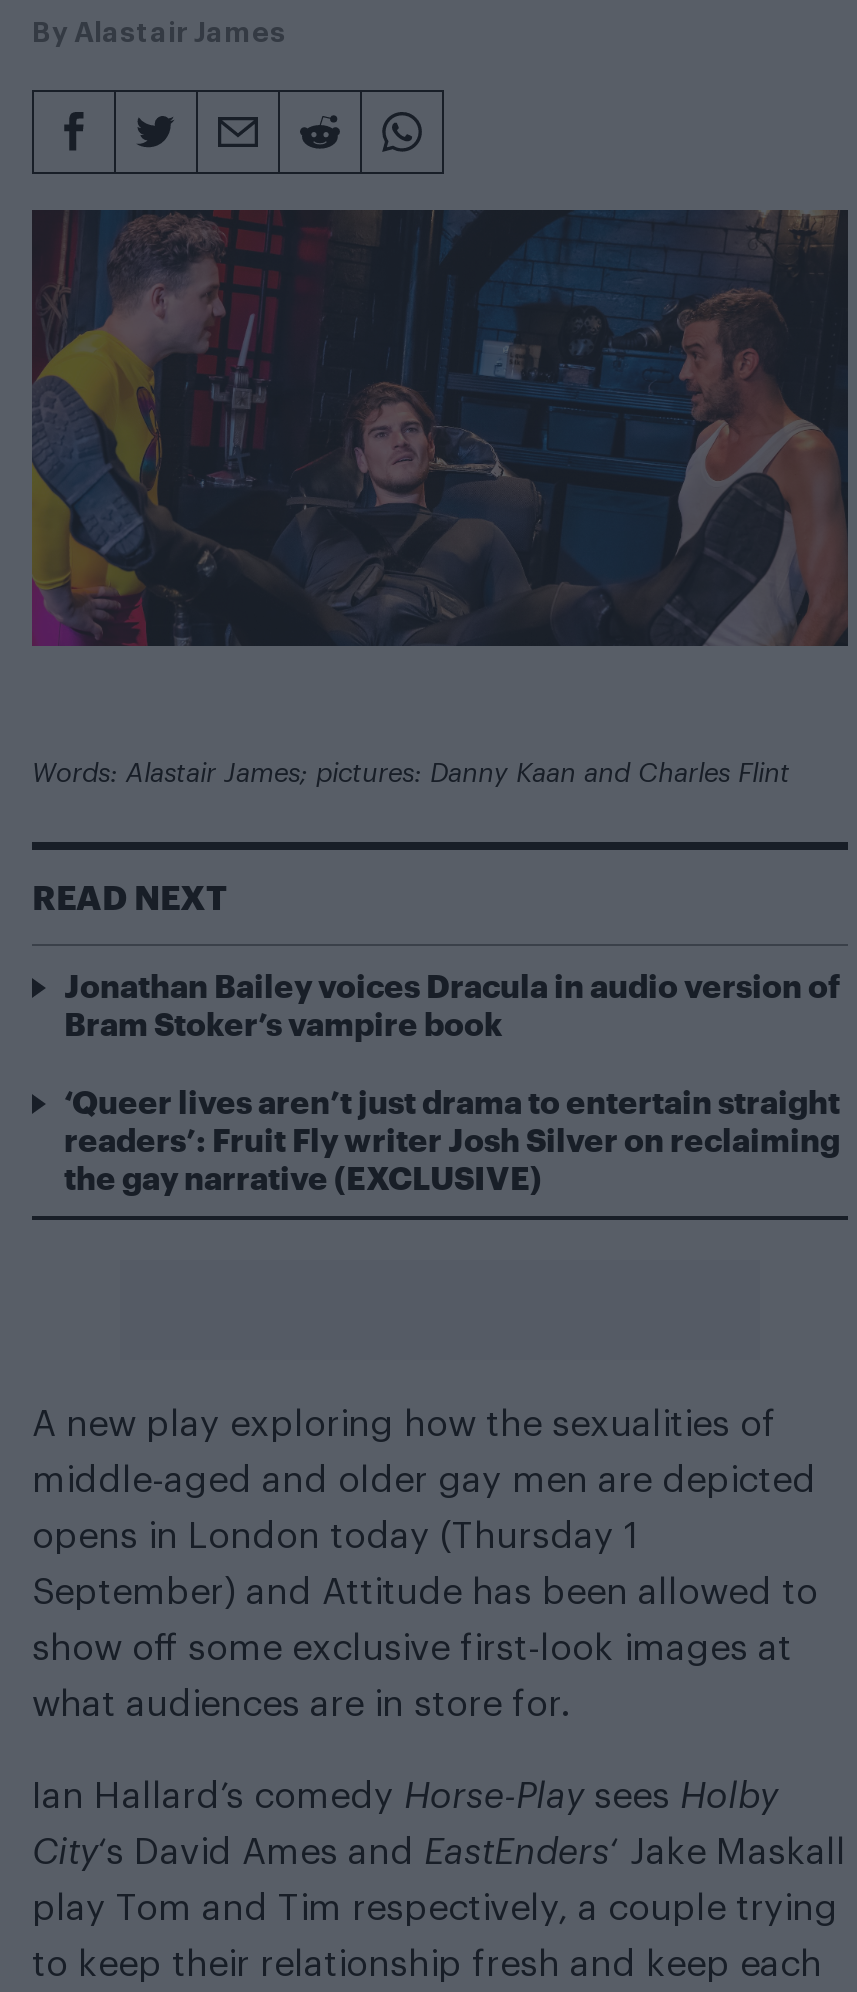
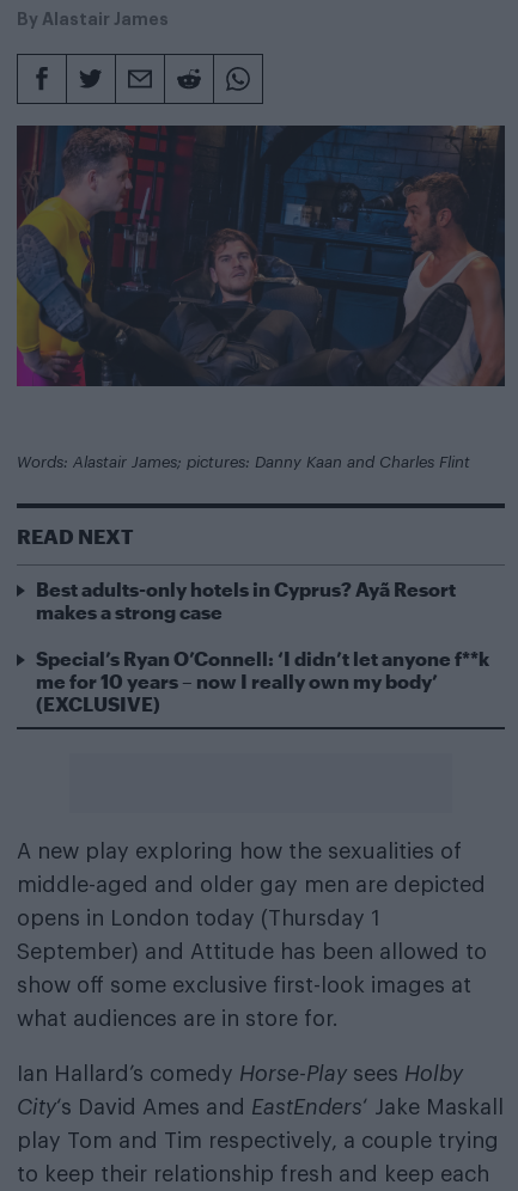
- Jonathan Bailey voices Dracula in audio version of
- Bram Stoker’s vampire book
+ Best adults-only hotels in Cyprus? Ayã Resort
+ makes a strong case

- ‘Queer lives aren’t just drama to entertain straight
- readers’: Fruit Fly writer Josh Silver on reclaiming
- the gay narrative (EXCLUSIVE)
+ Special’s Ryan O’Connell: ‘I didn’t let anyone f**k
+ me for 10 years – now I really own my body’
+ (EXCLUSIVE)
